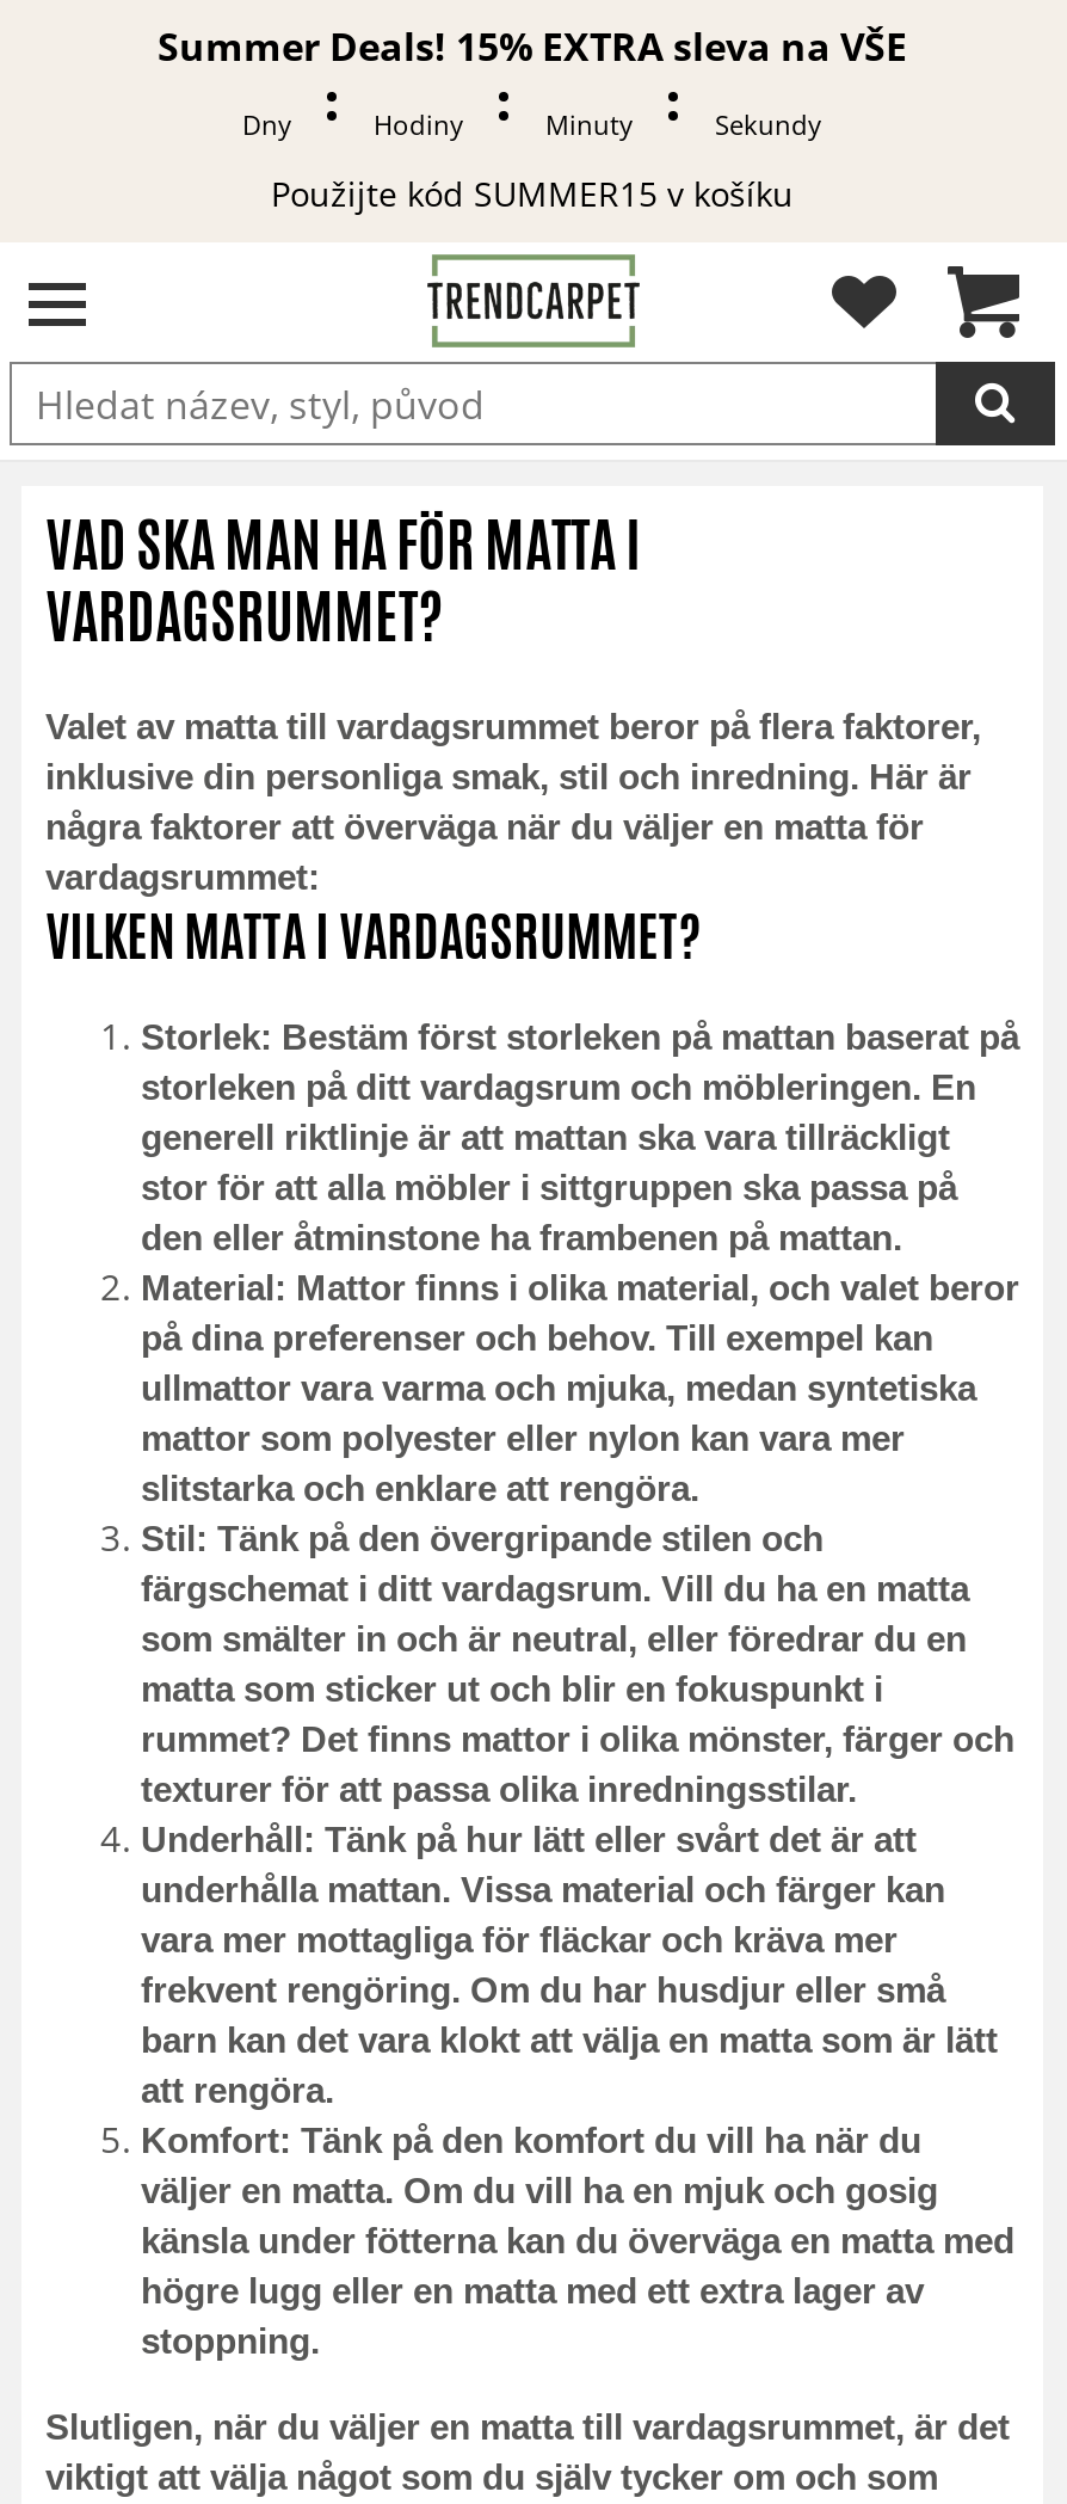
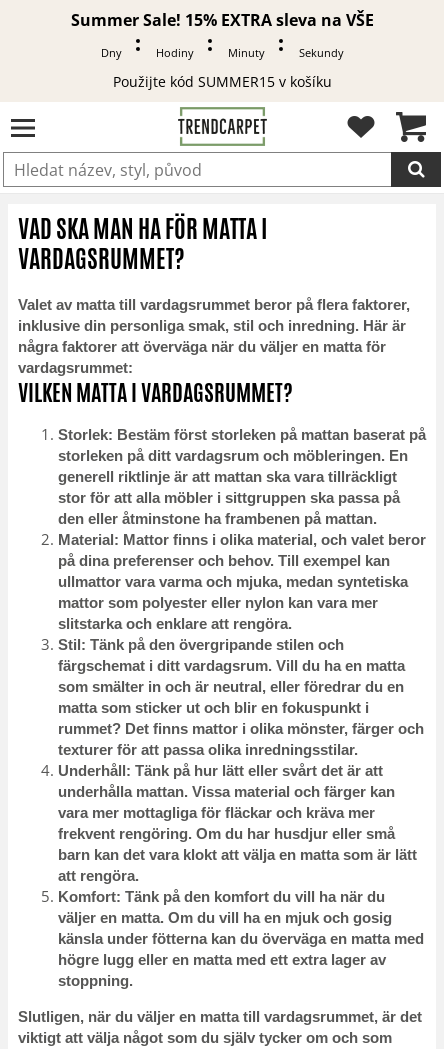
- Summer Deals! 15% EXTRA sleva na VŠE
+ Summer Sale! 15% EXTRA sleva na VŠE
